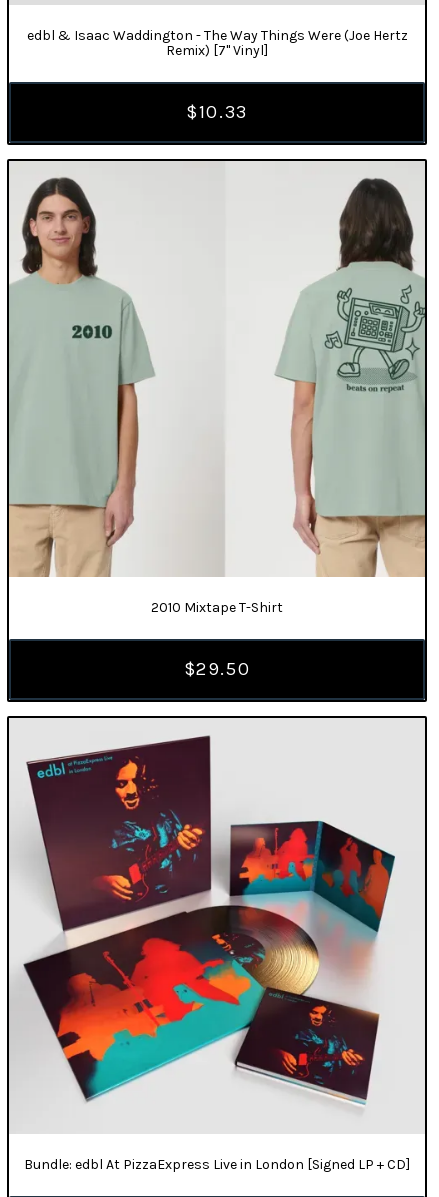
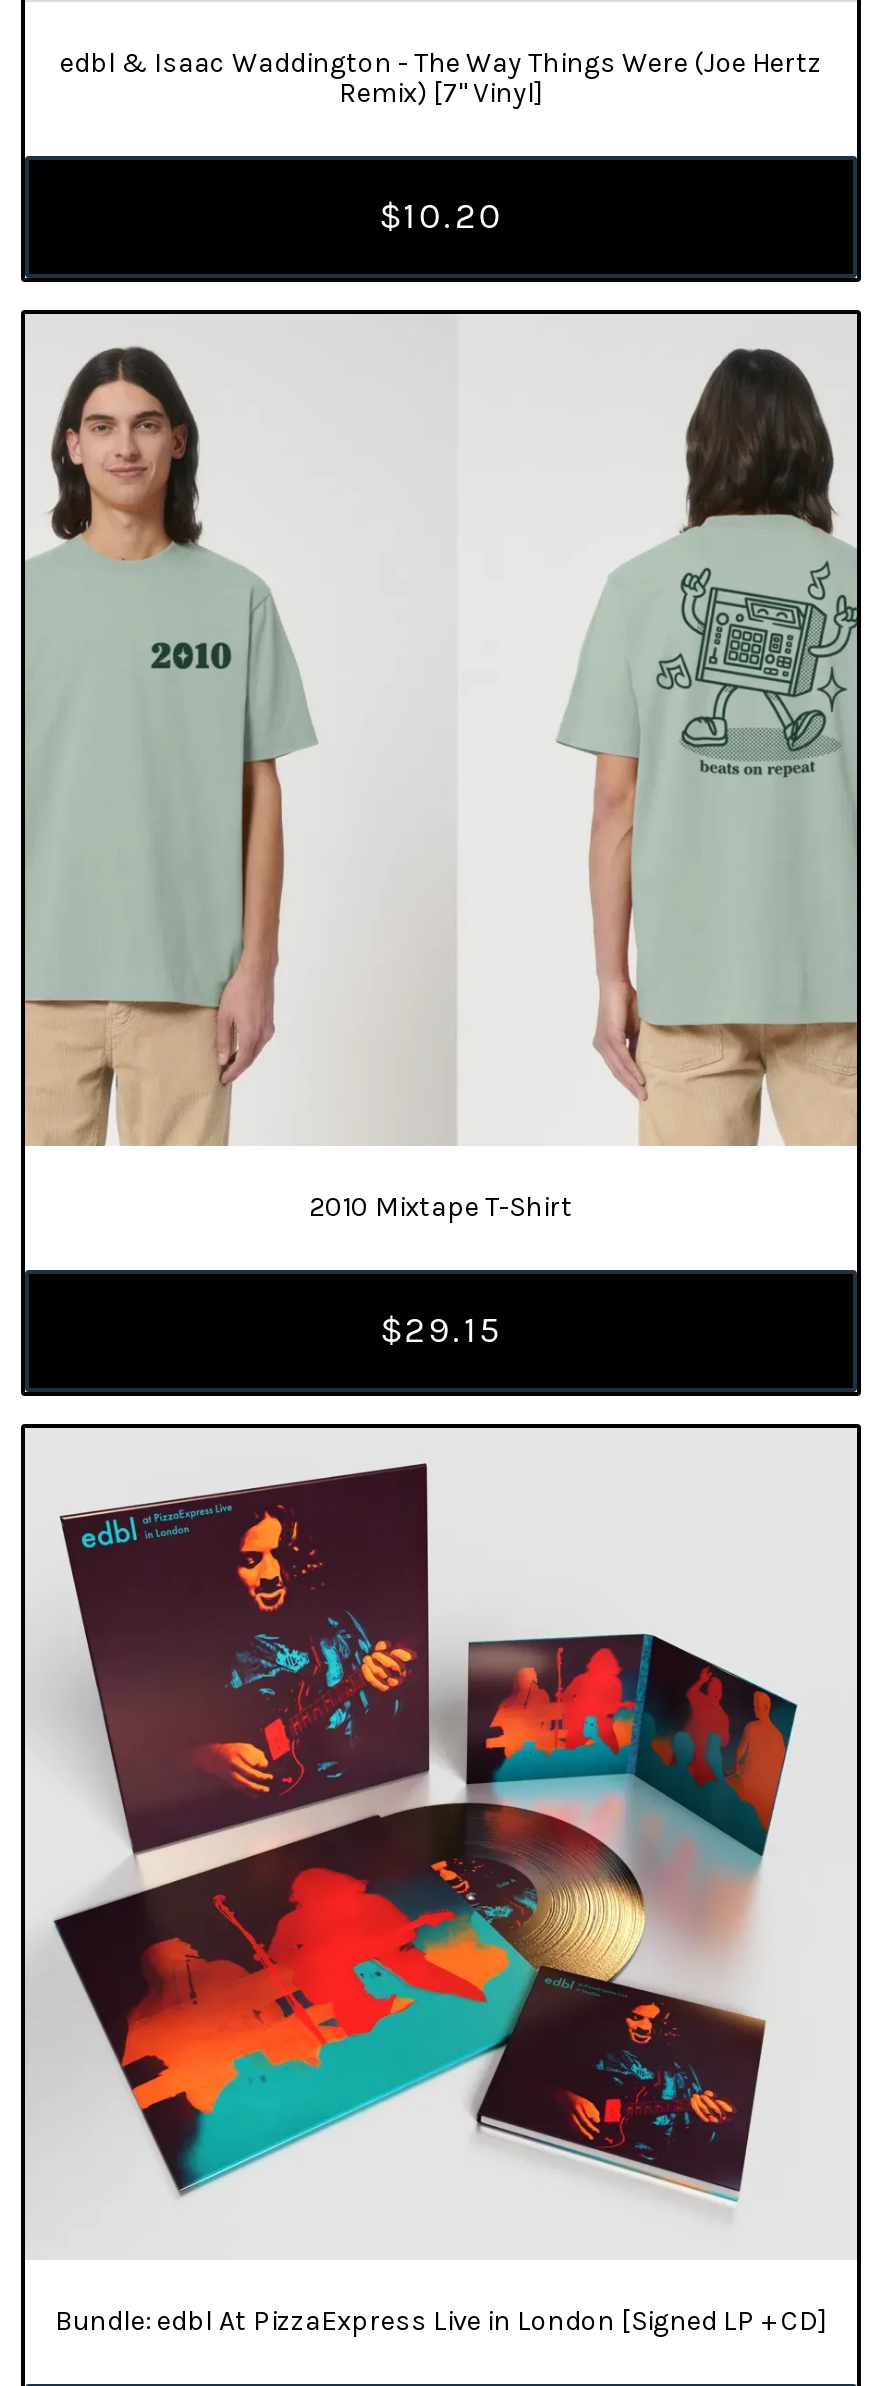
- $10.33
+ $10.20

- $29.50
+ $29.15
